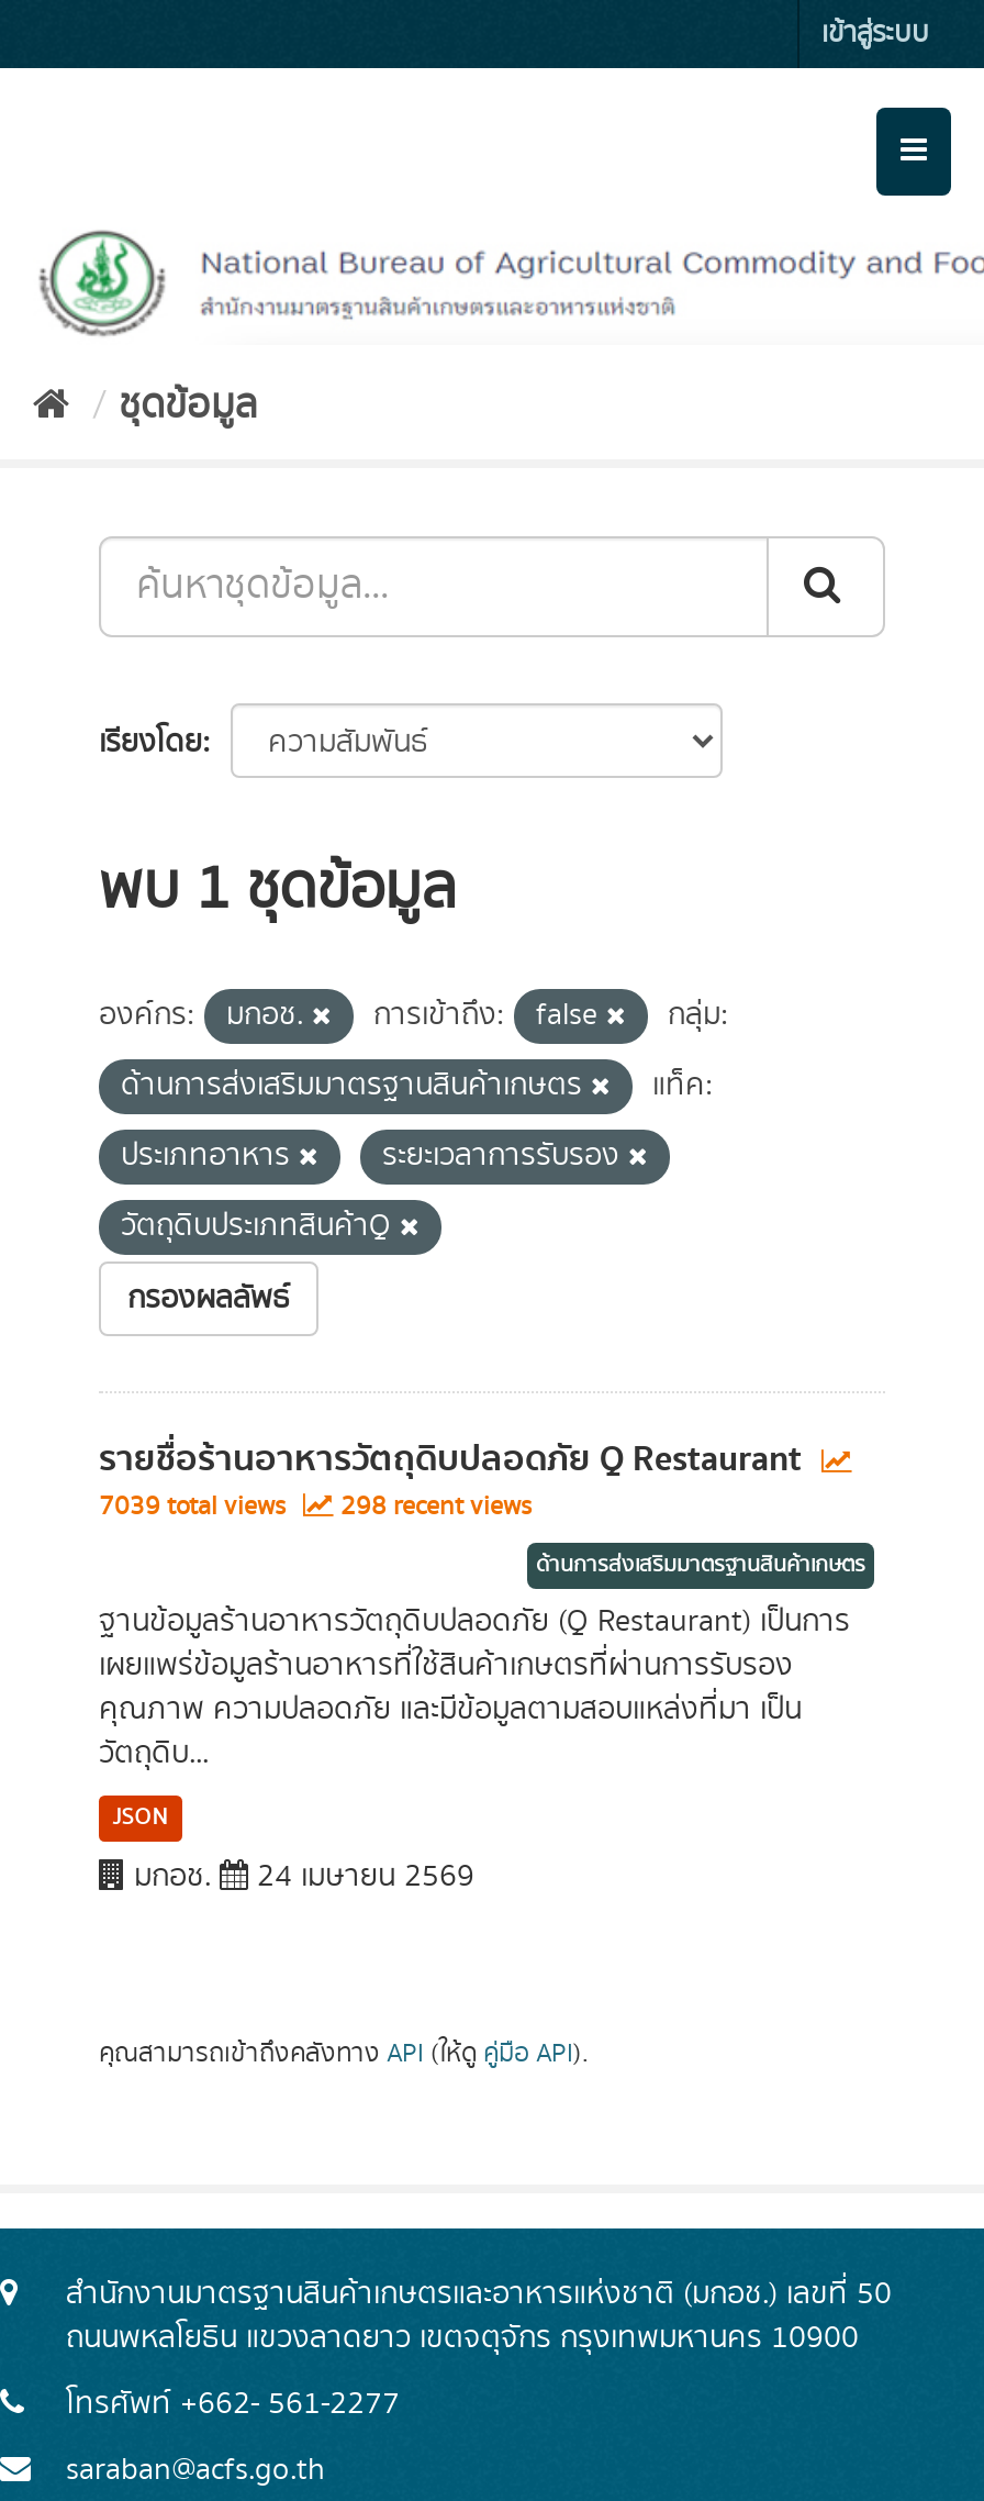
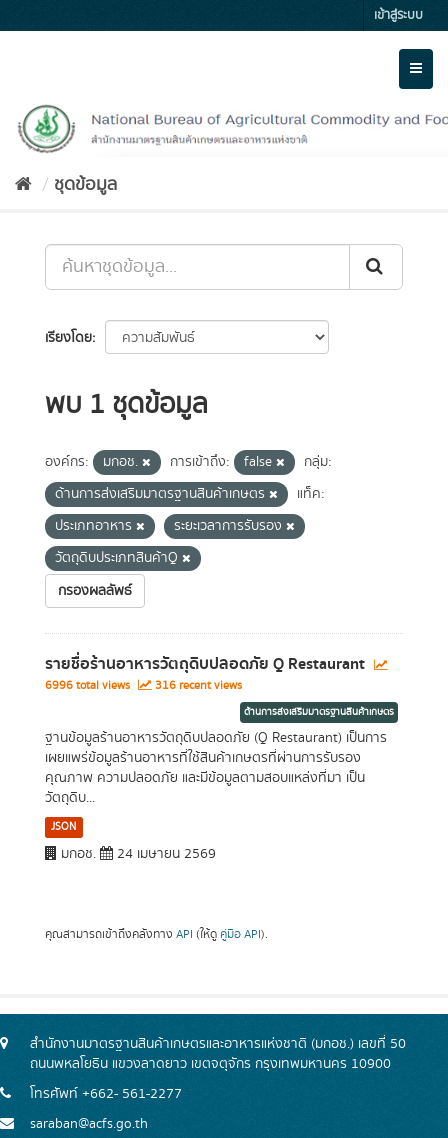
- 7039 total views
+ 6996 total views

- 298 recent views
+ 316 recent views
